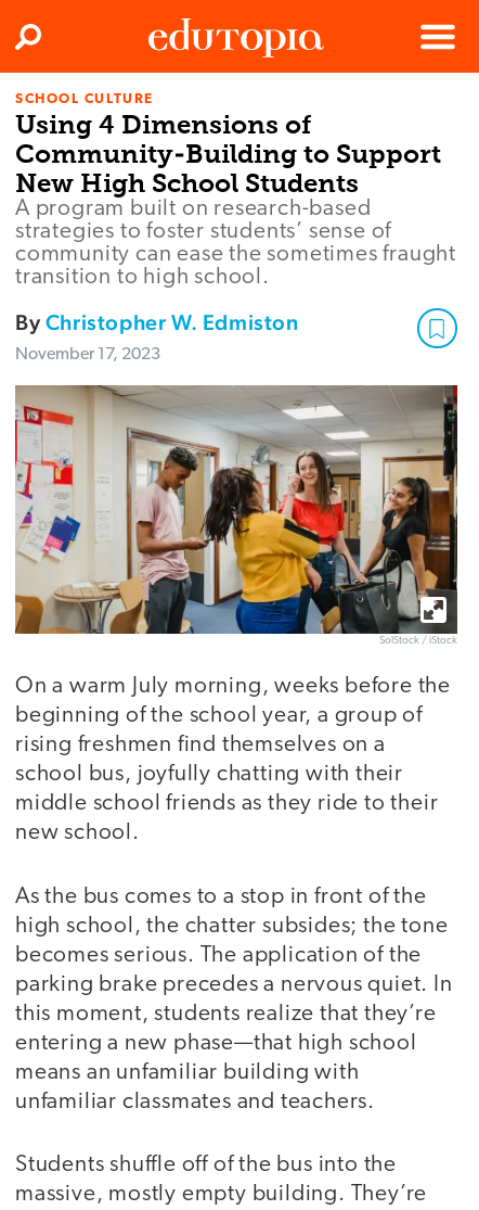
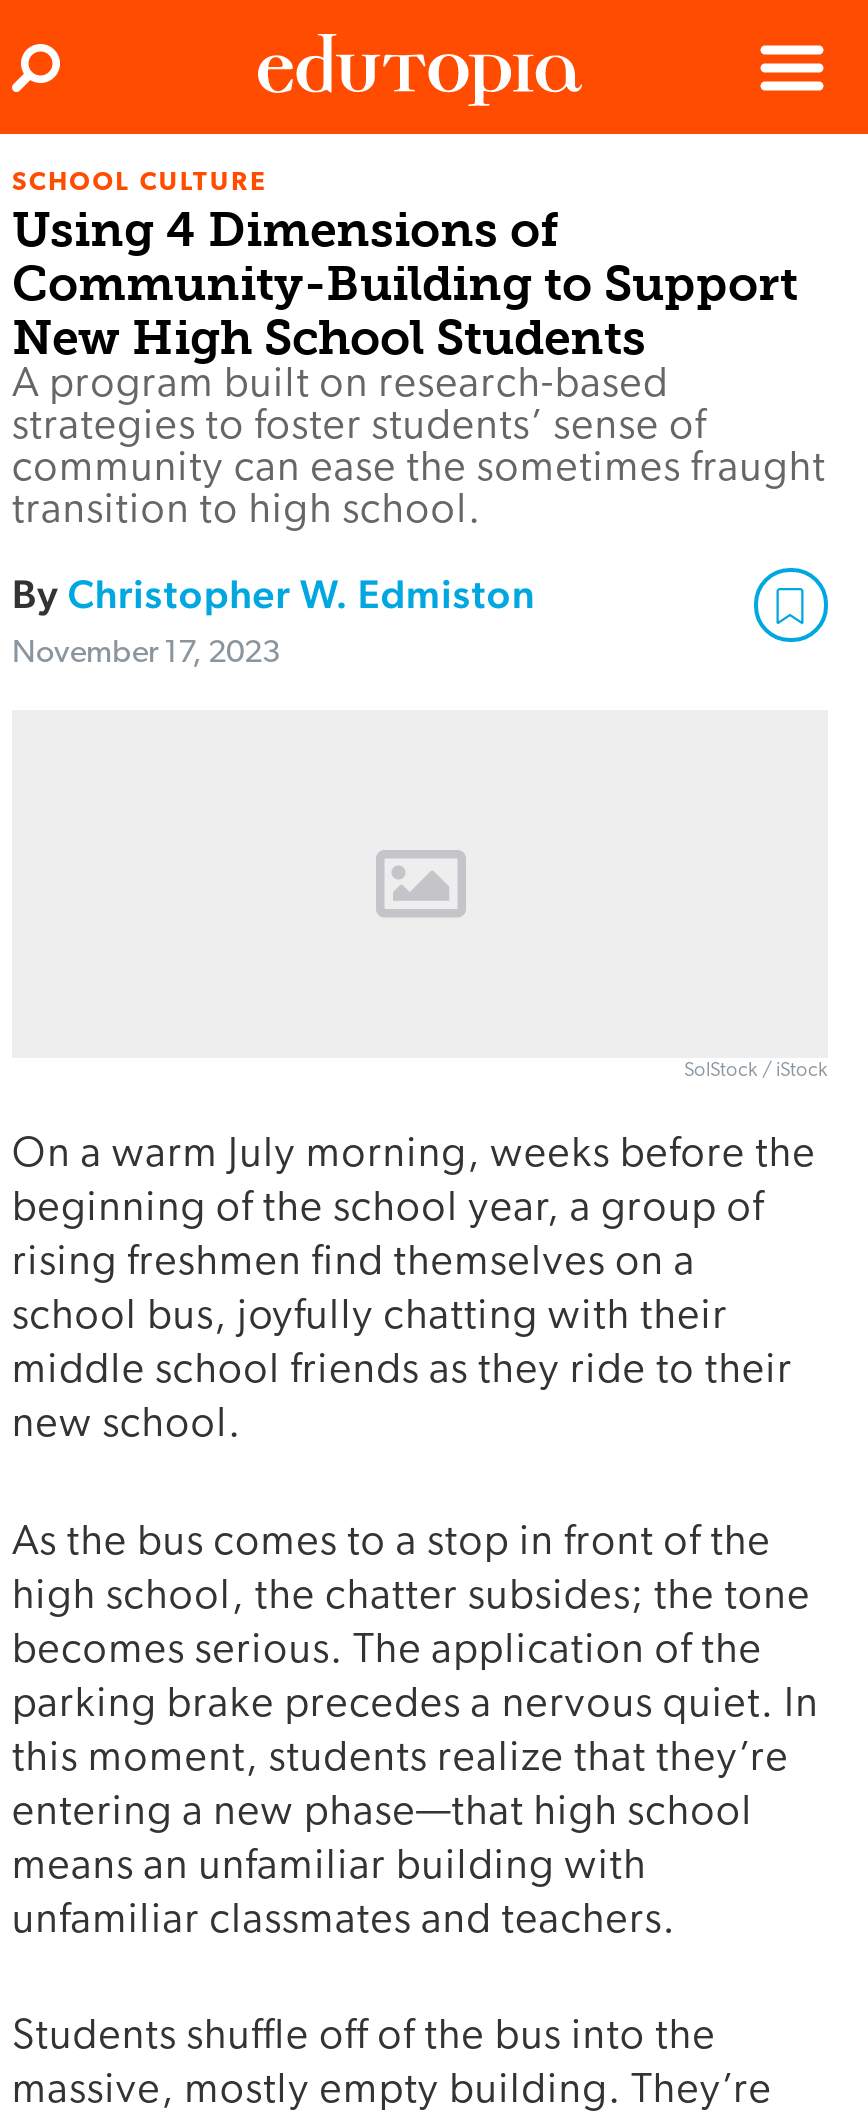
- [image]
